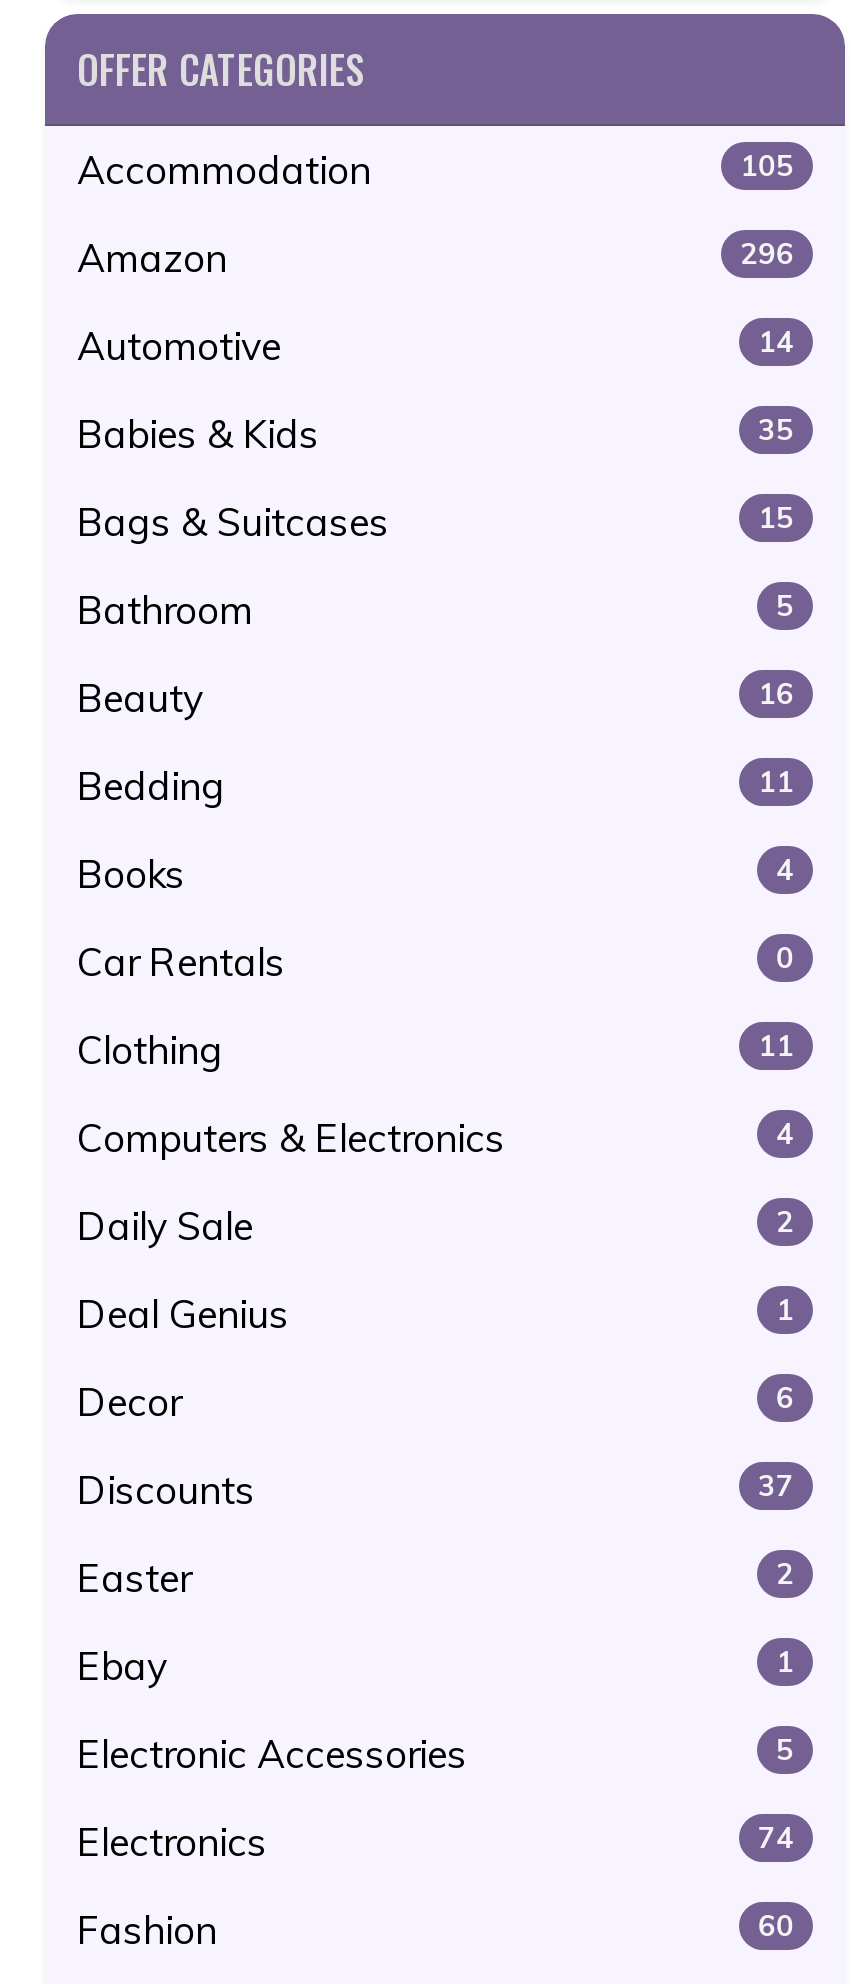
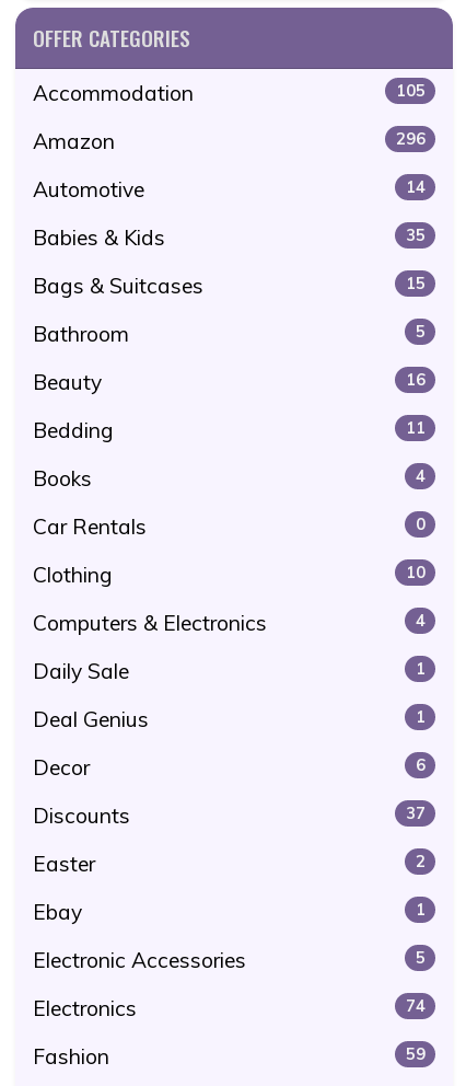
- 11
+ 10

- 2
+ 1

- 60
+ 59
